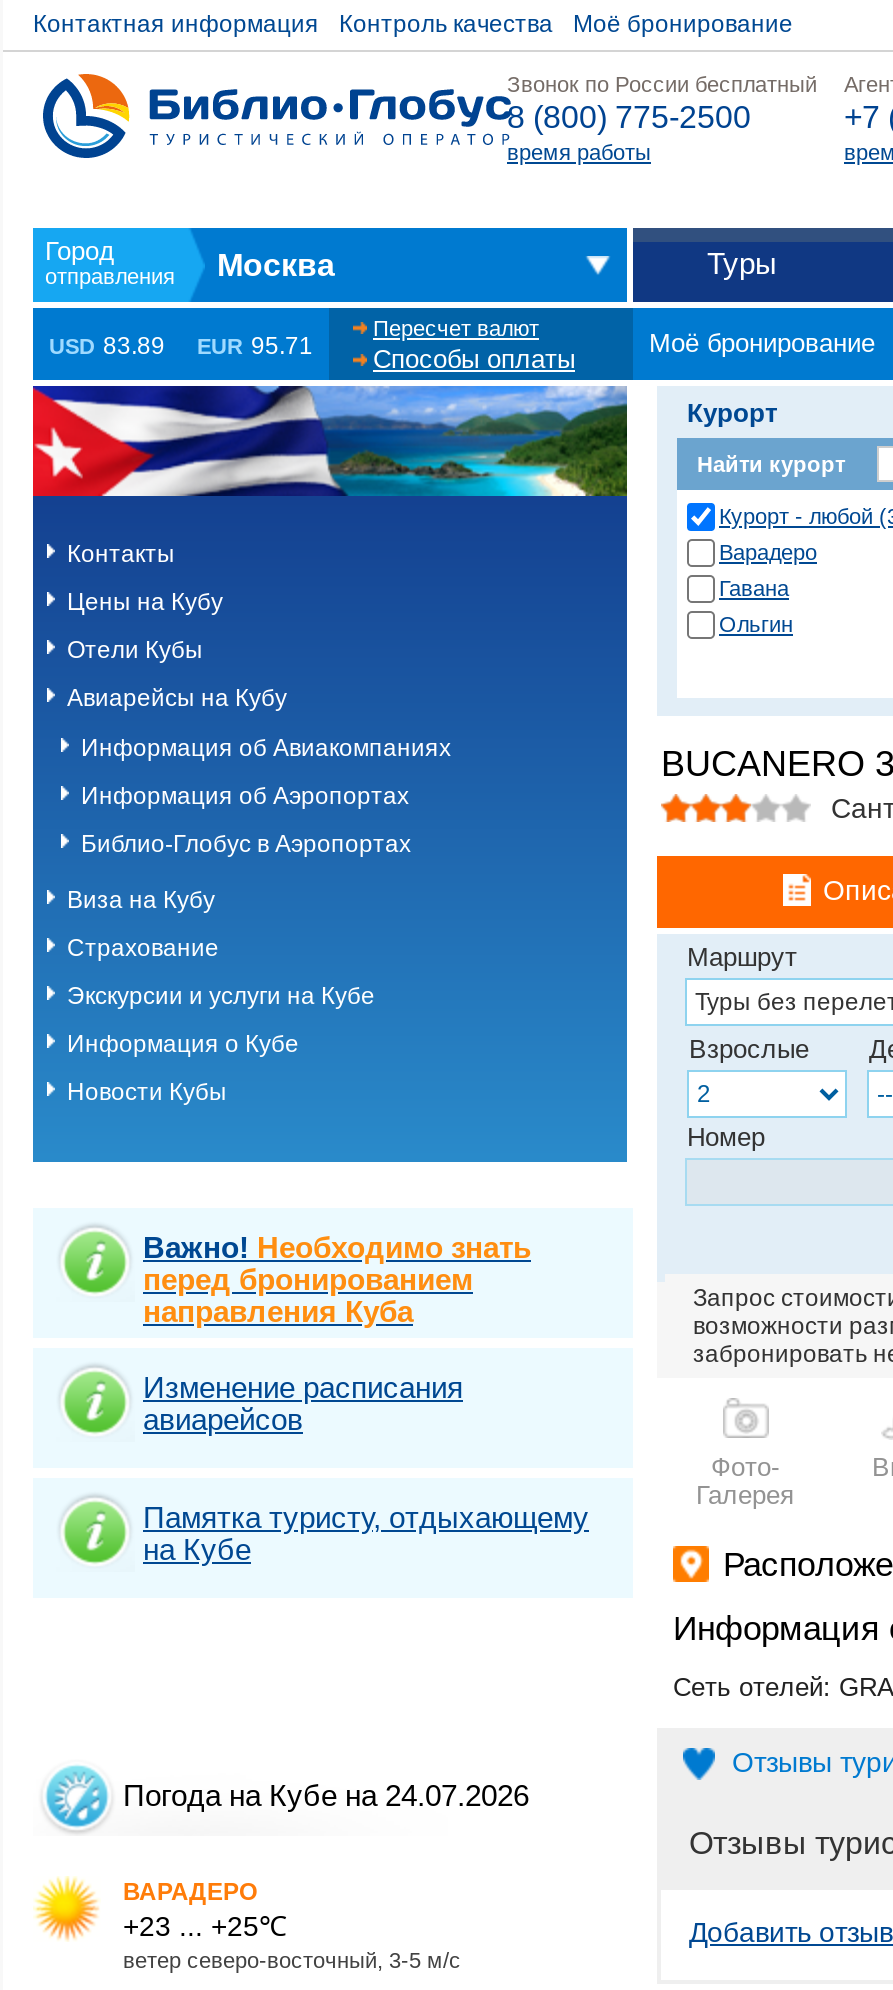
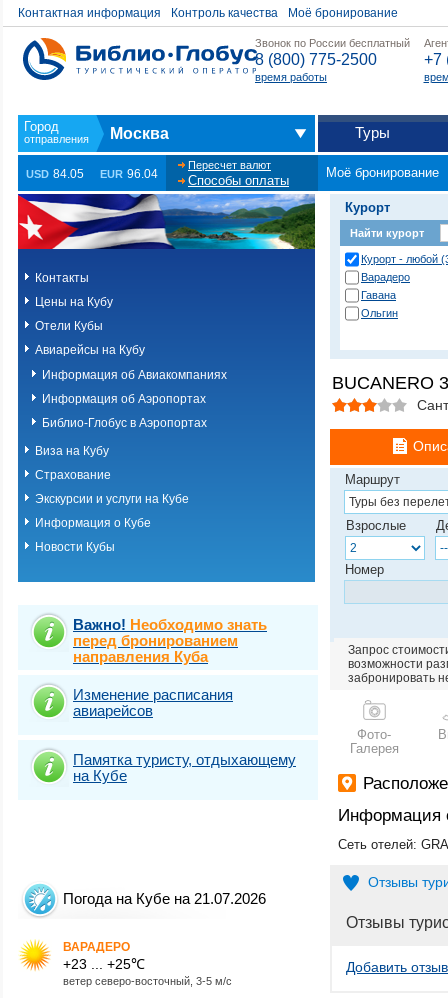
- USD 83.89
+ USD 84.05

- EUR 95.71
+ EUR 96.04

- Погода на Кубе на 24.07.2026
+ Погода на Кубе на 21.07.2026
